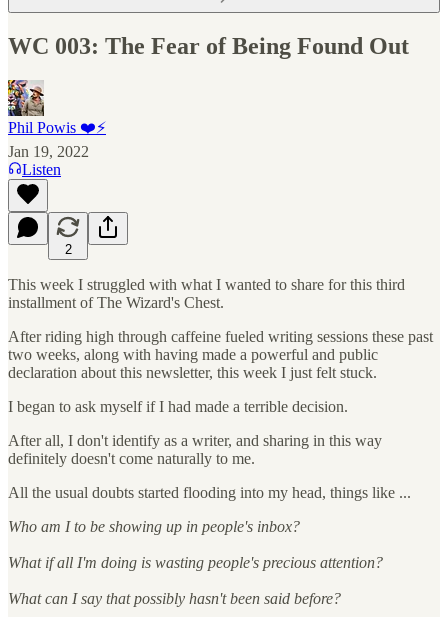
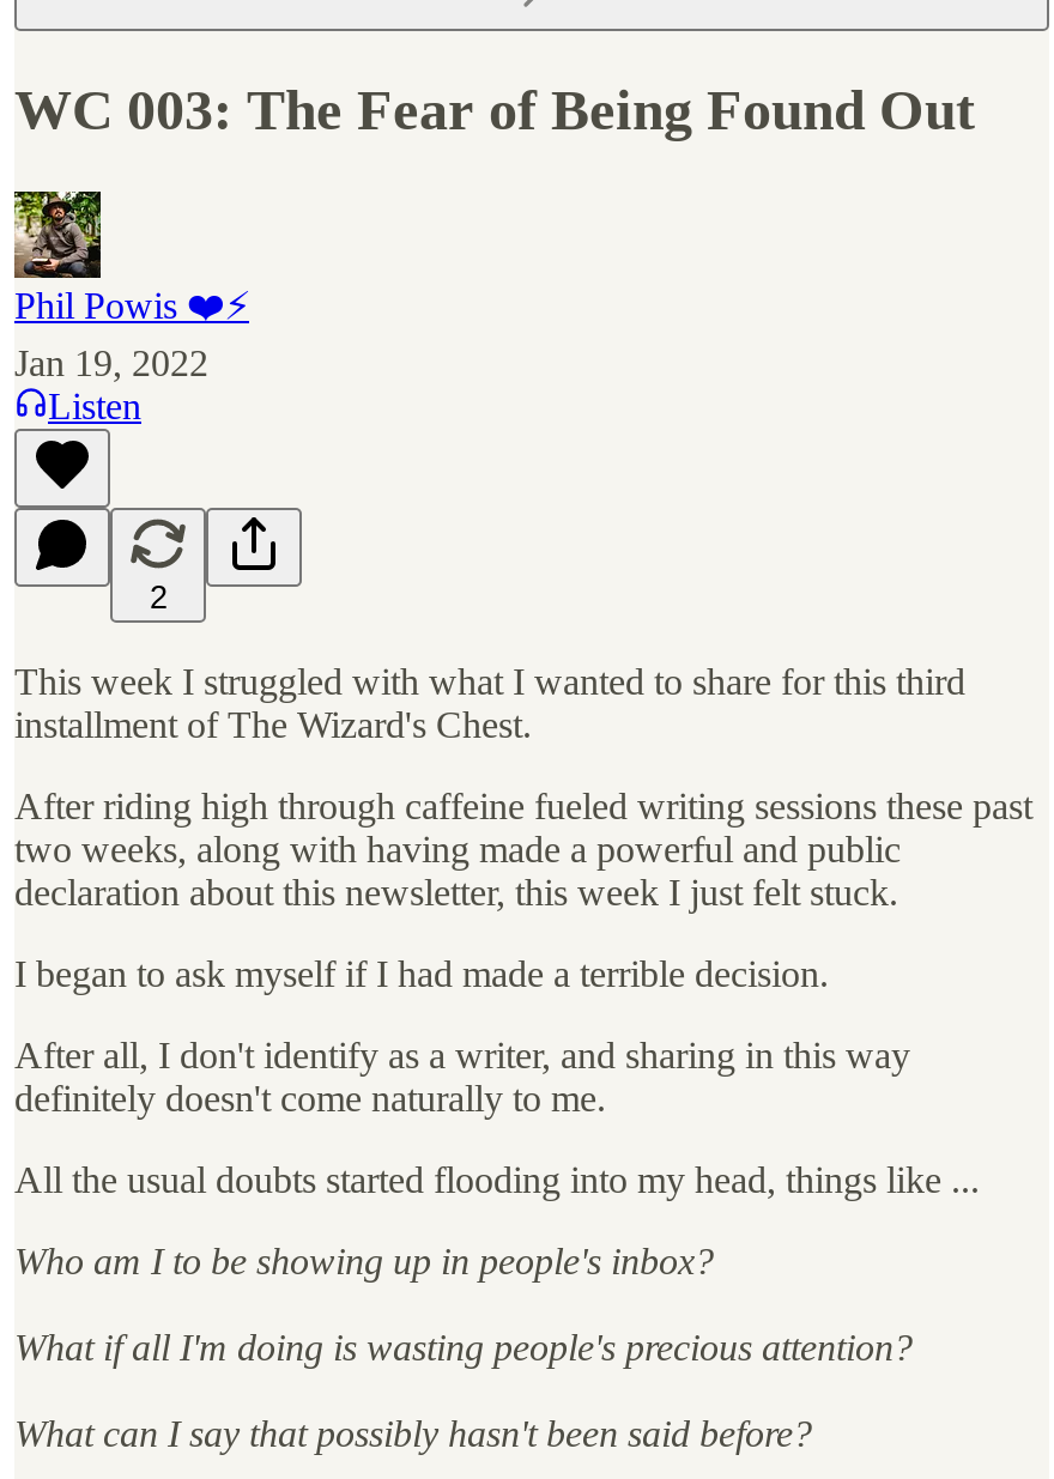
- [image]
+ [image]
